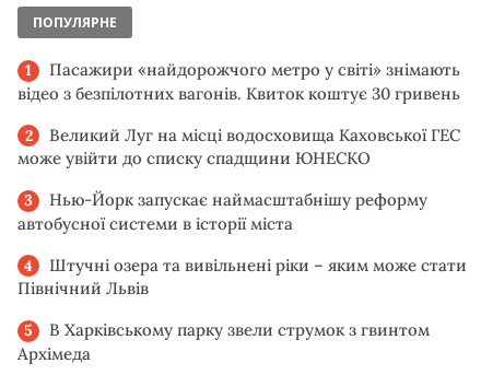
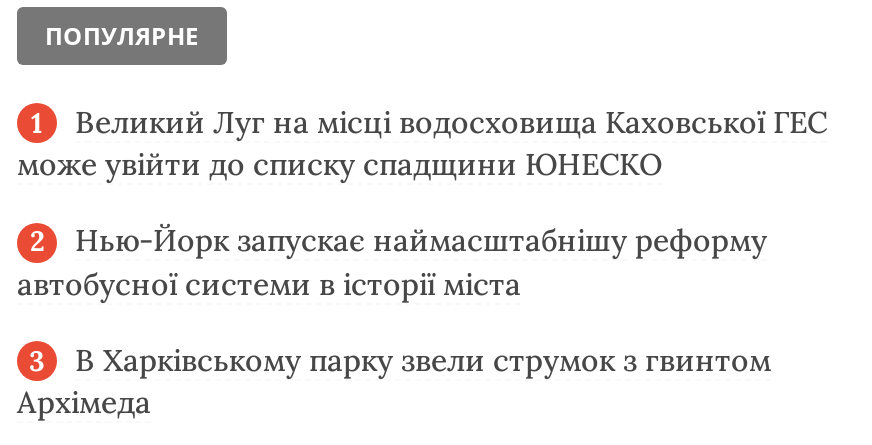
- Пасажири «найдорожчого метро у світі» знімають
- відео з безпілотних вагонів. Квиток коштує 30 гривень

- Штучні озера та вивільнені ріки – яким може стати
- Північний Львів
